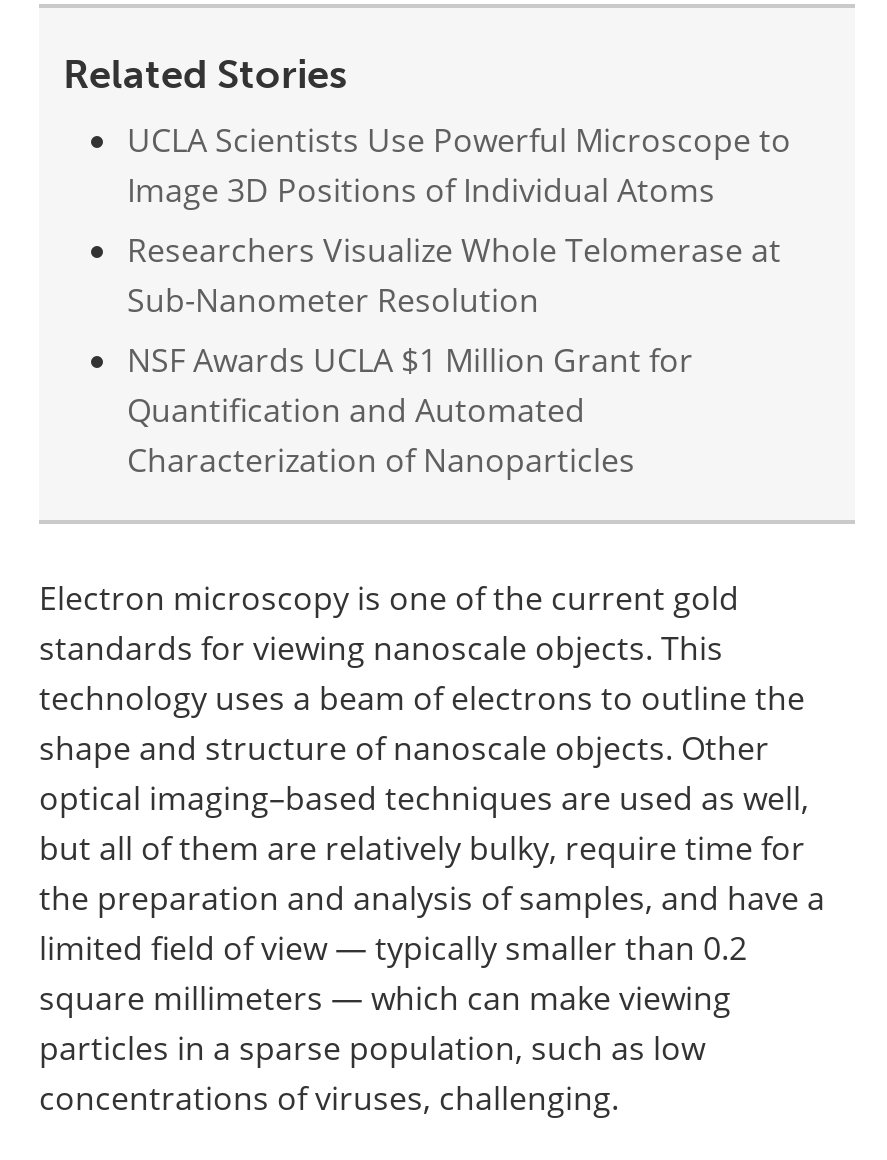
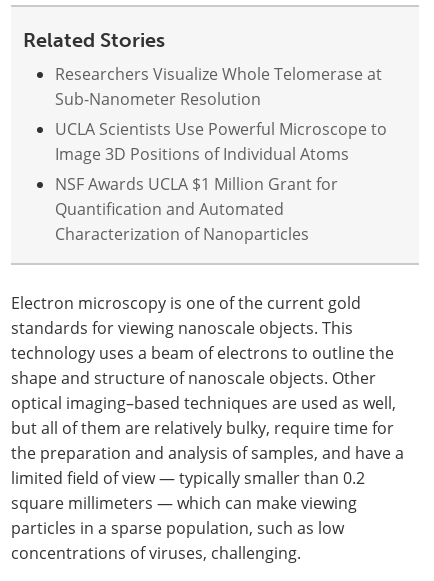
moved down: UCLA Scientists Use Powerful Microscope to | Image 3D Positions of Individual Atoms

moved up: Researchers Visualize Whole Telomerase at | Sub-Nanometer Resolution
